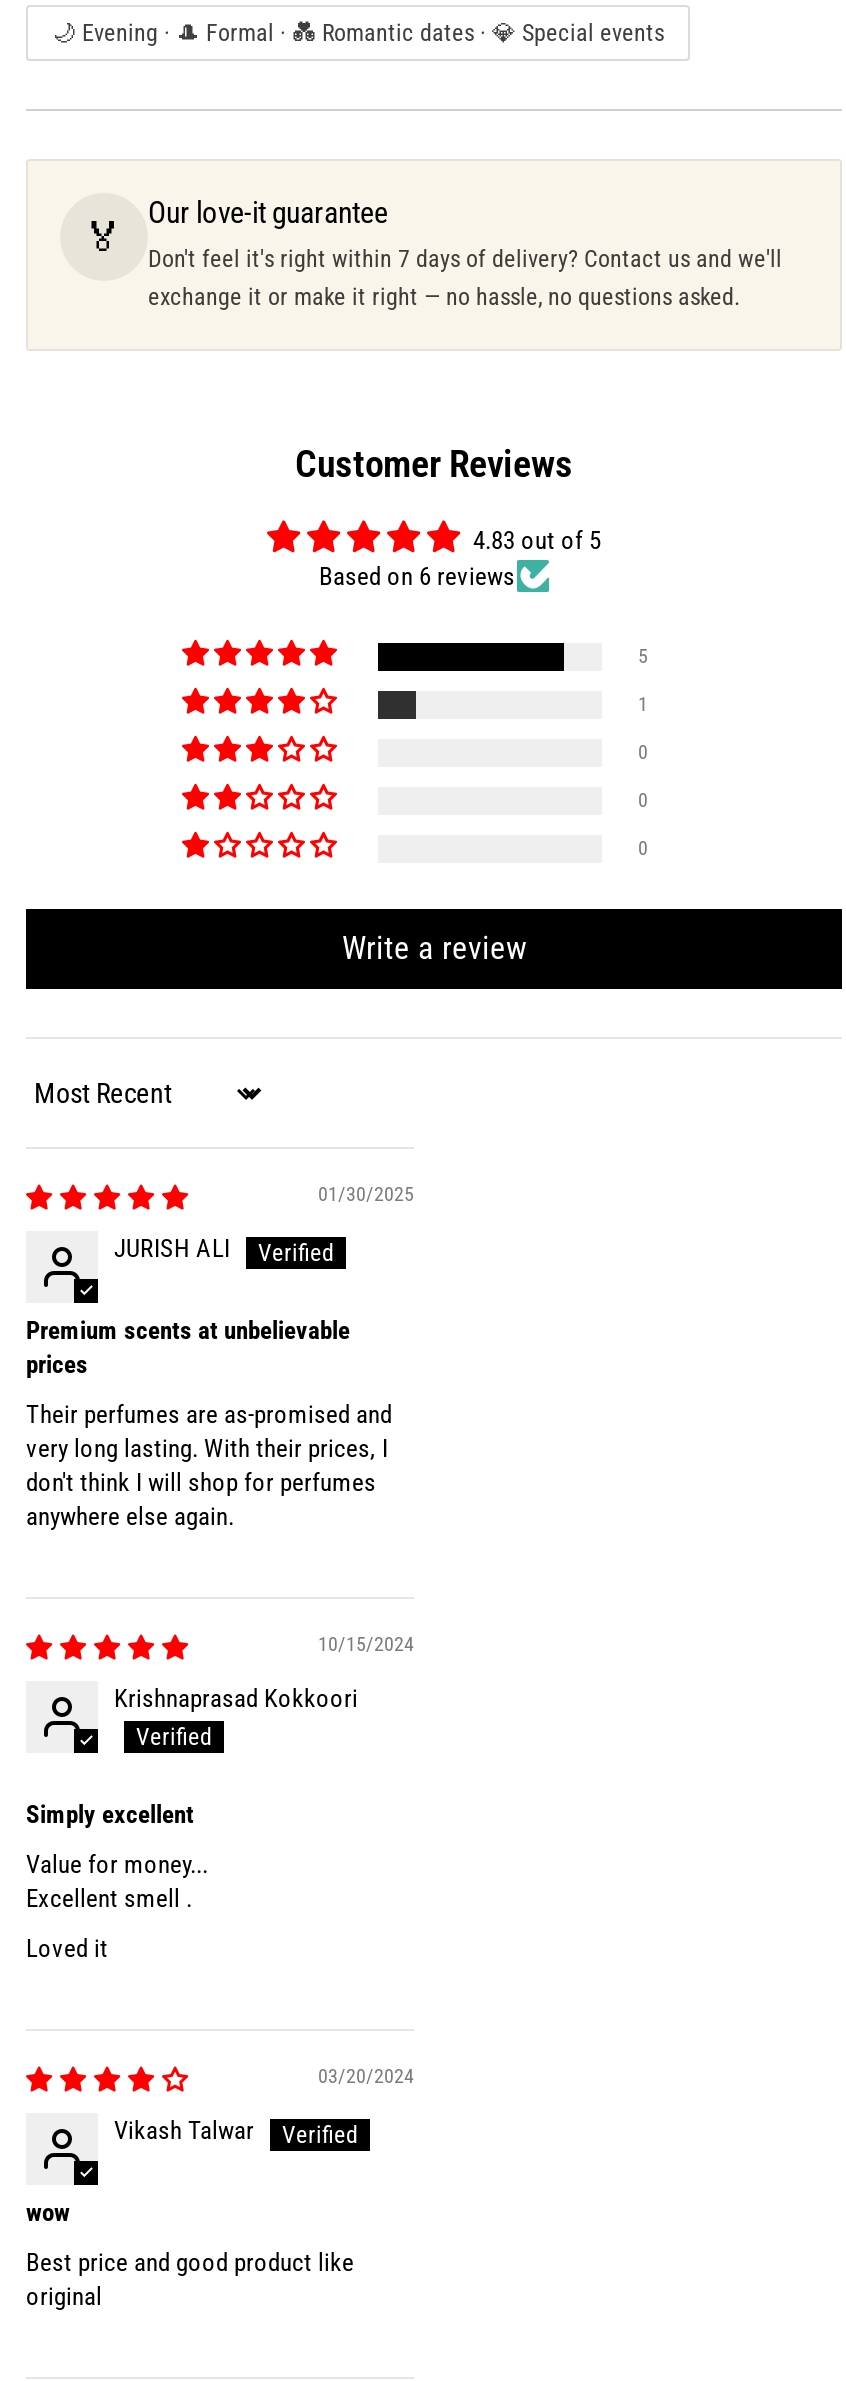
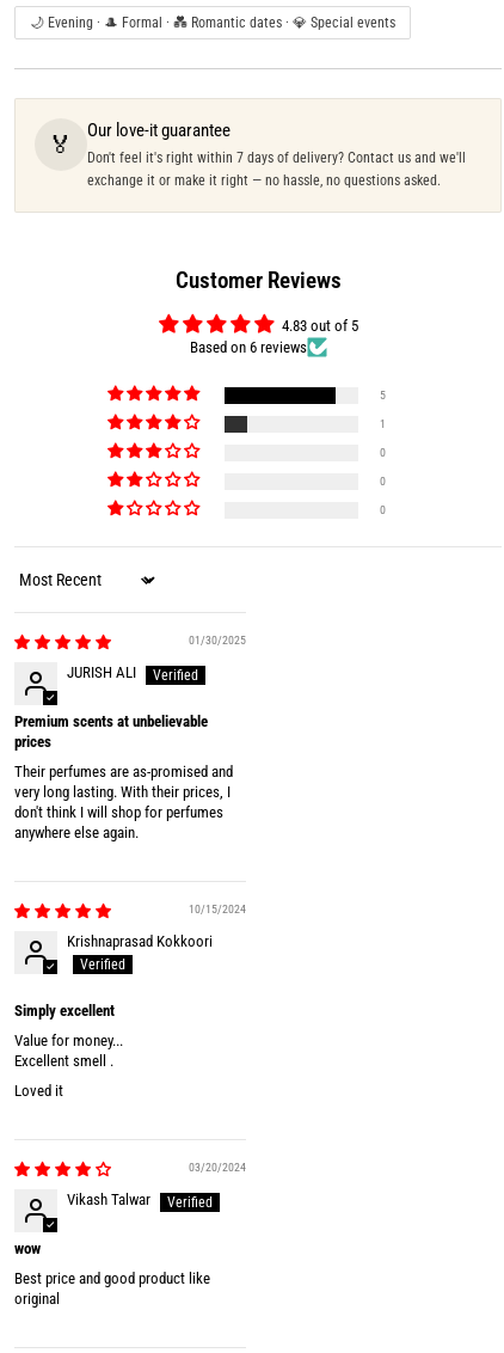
- Write a review
